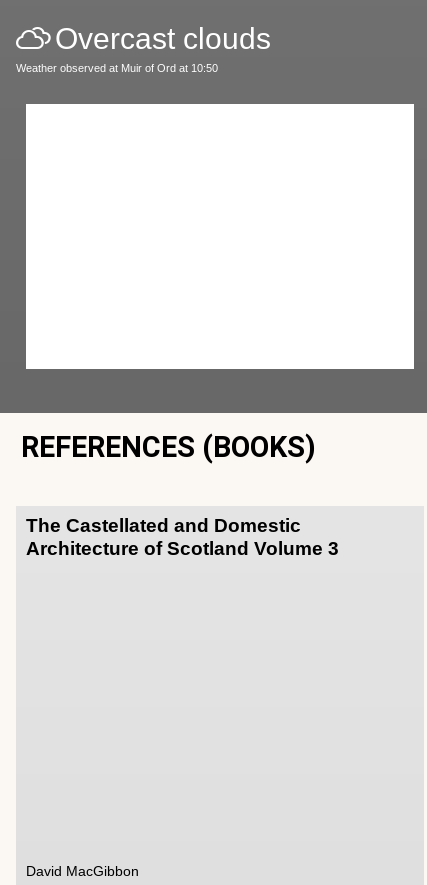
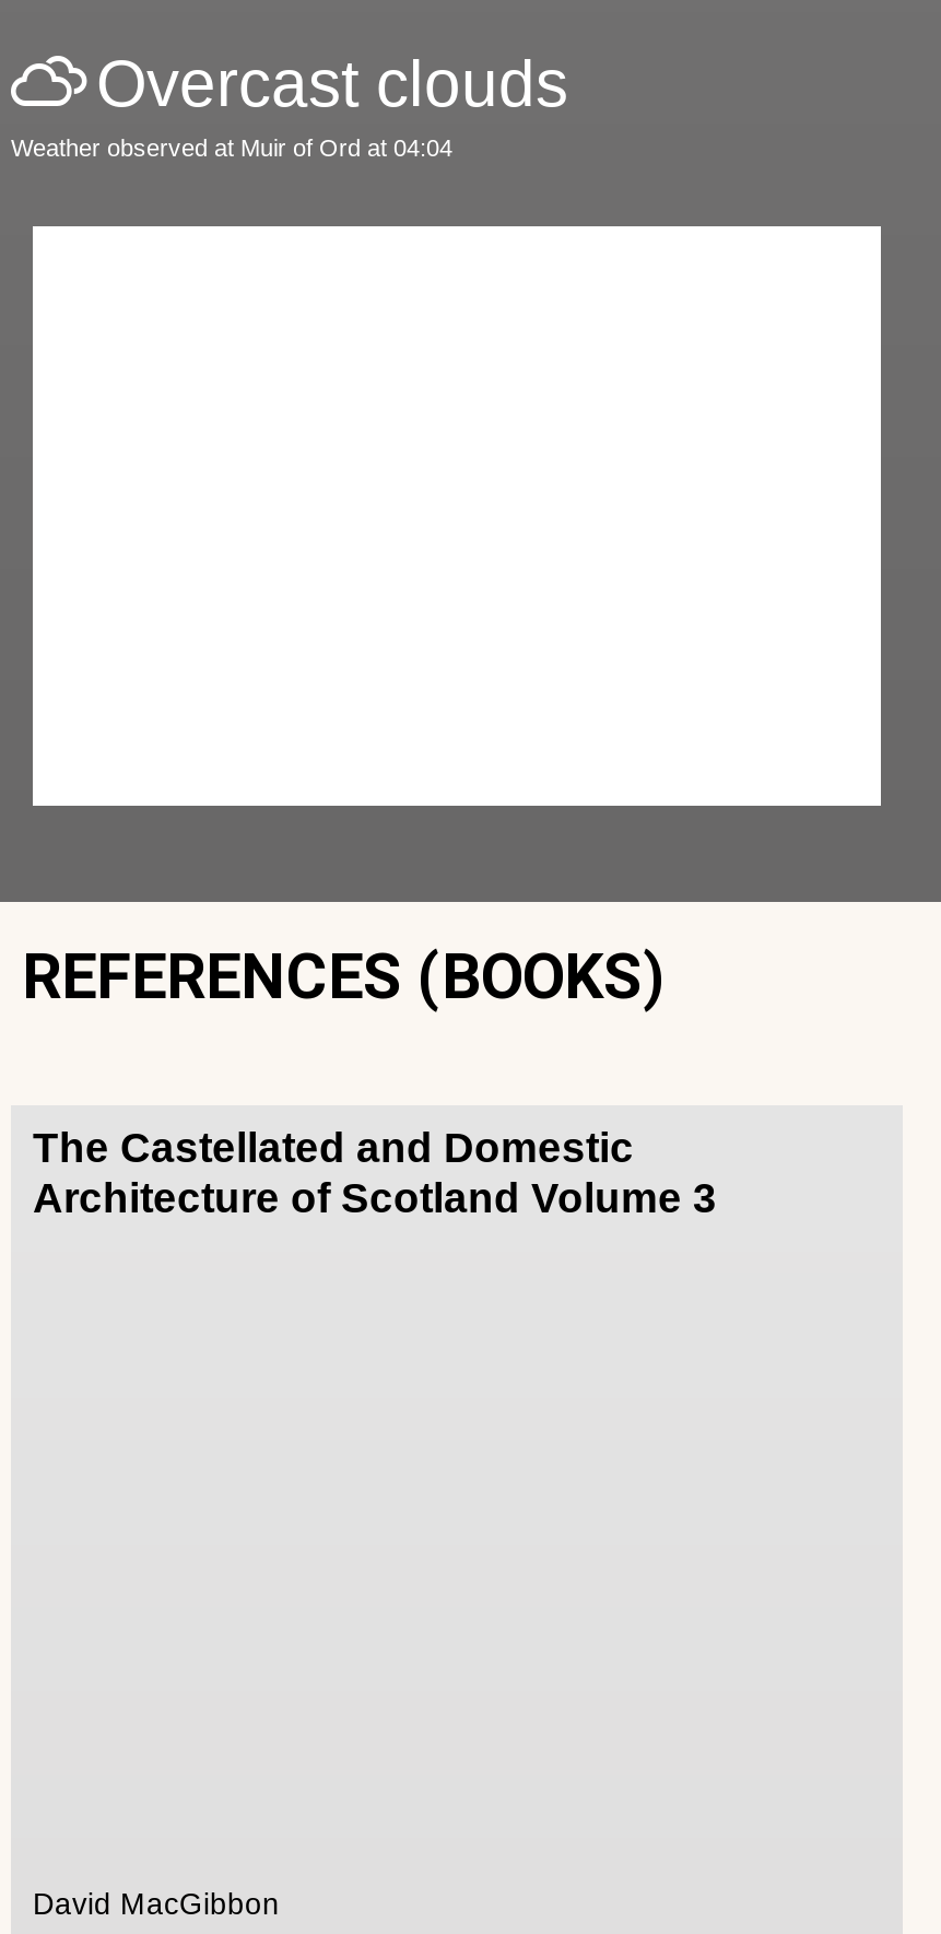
- Weather observed at Muir of Ord at 10:50
+ Weather observed at Muir of Ord at 04:04
